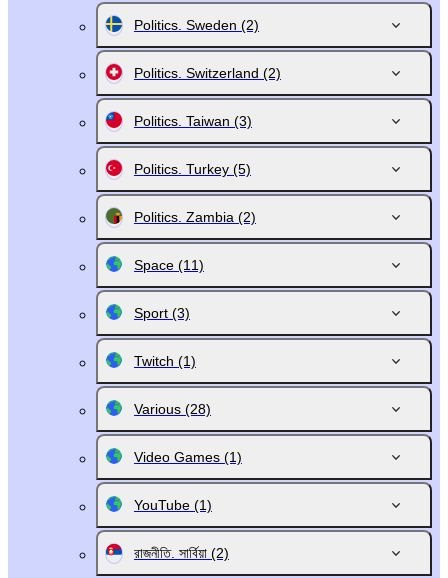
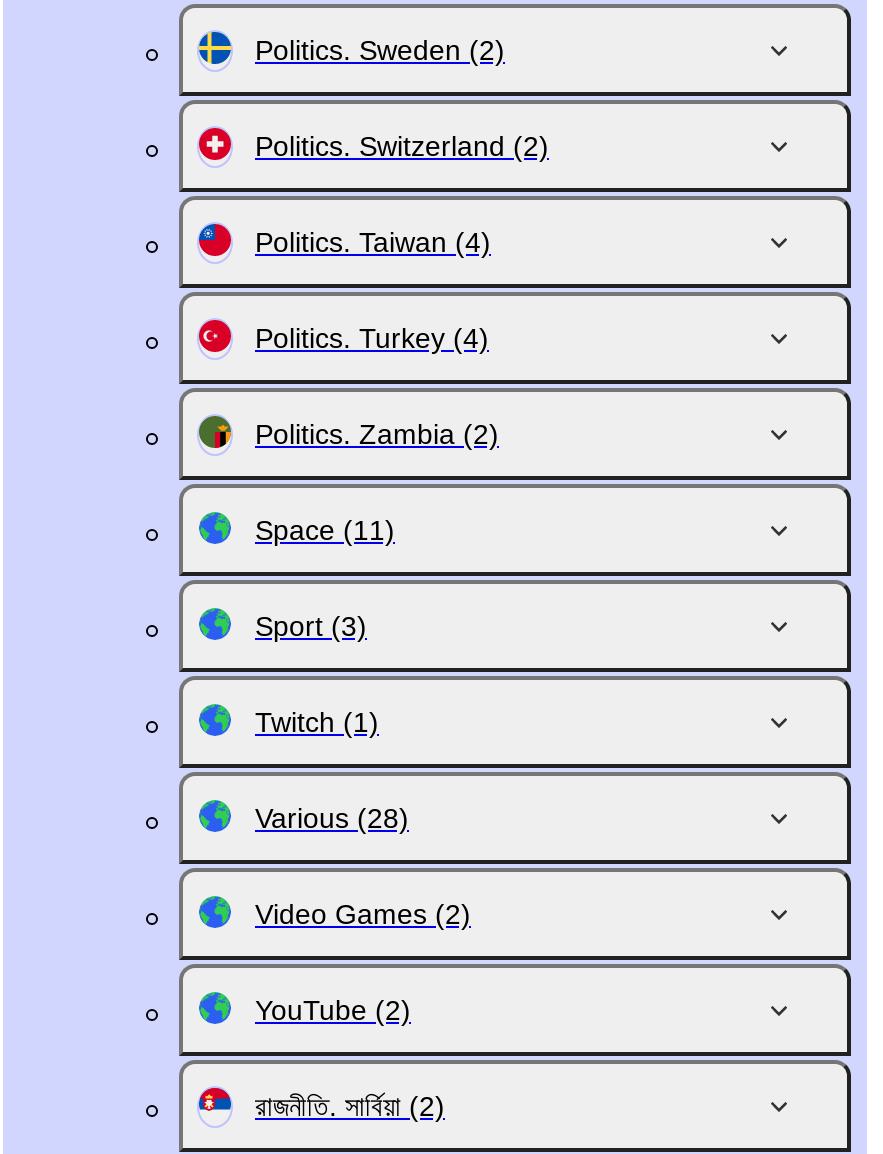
- Politics. Taiwan (3)
+ Politics. Taiwan (4)

- Politics. Turkey (5)
+ Politics. Turkey (4)

- Video Games (1)
+ Video Games (2)

- YouTube (1)
+ YouTube (2)
